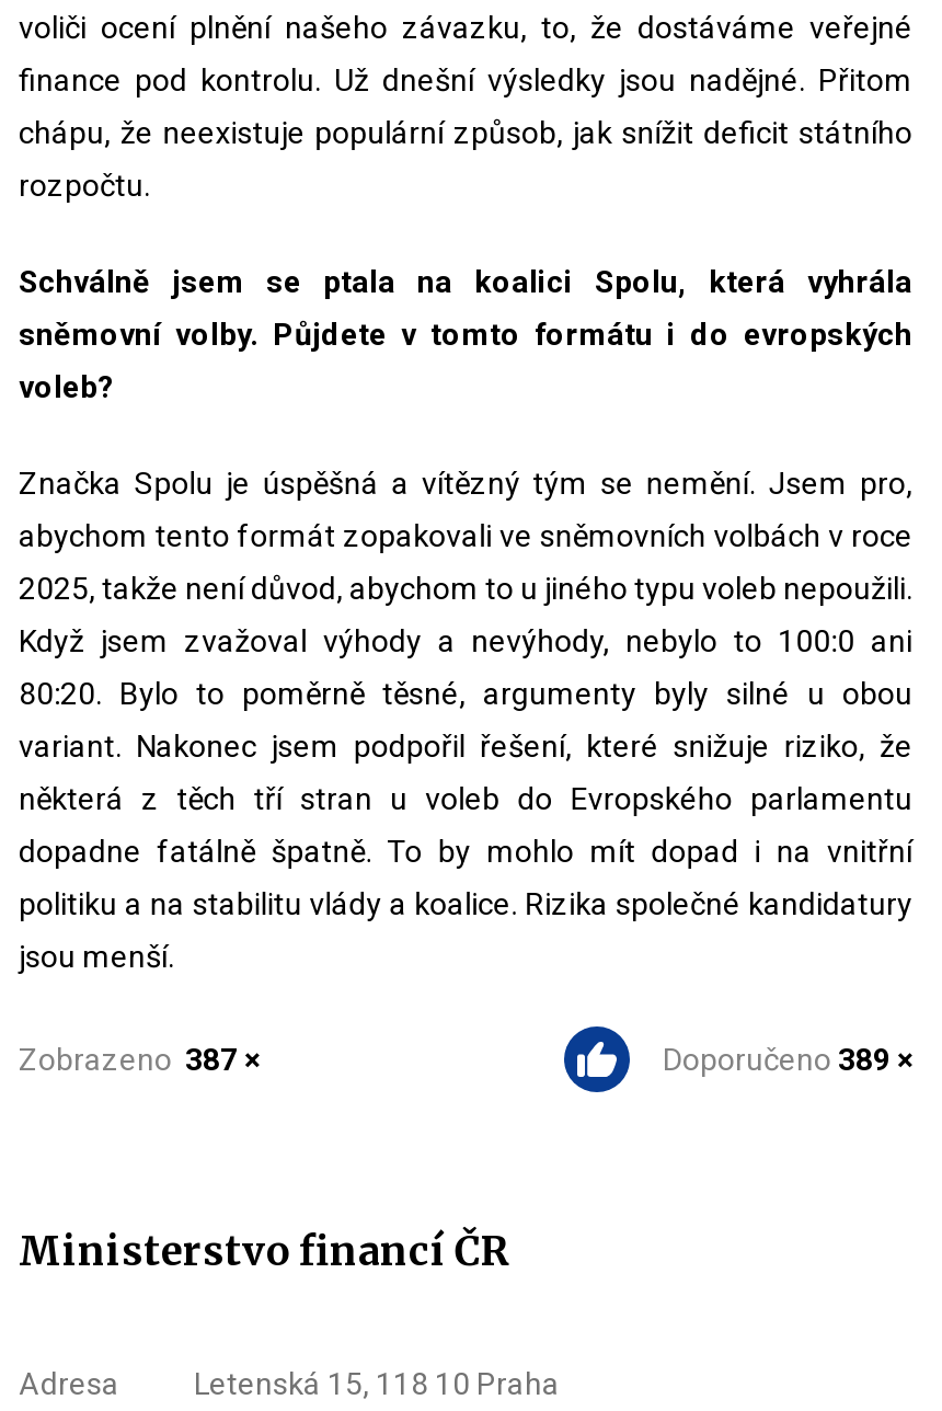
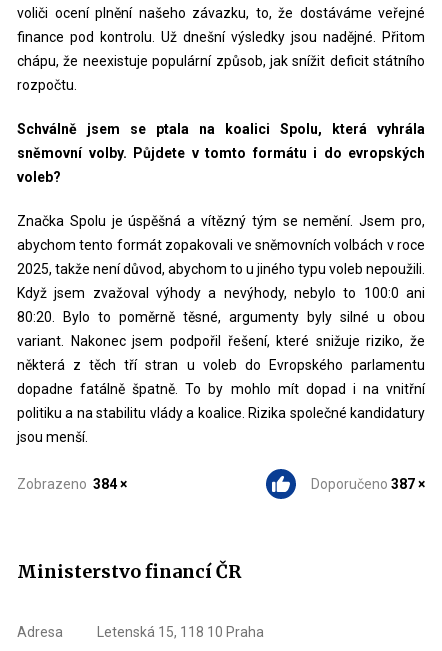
- Zobrazeno 387 ×
+ Zobrazeno 384 ×

- Doporučeno 389 ×
+ Doporučeno 387 ×
